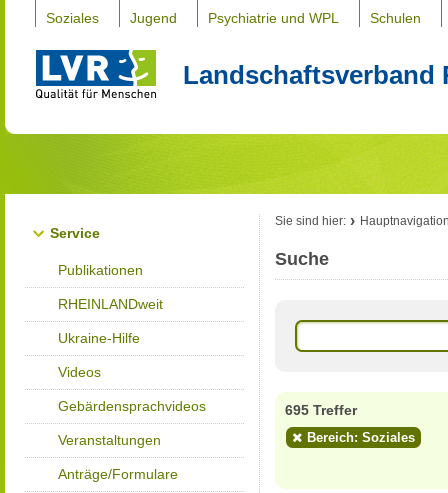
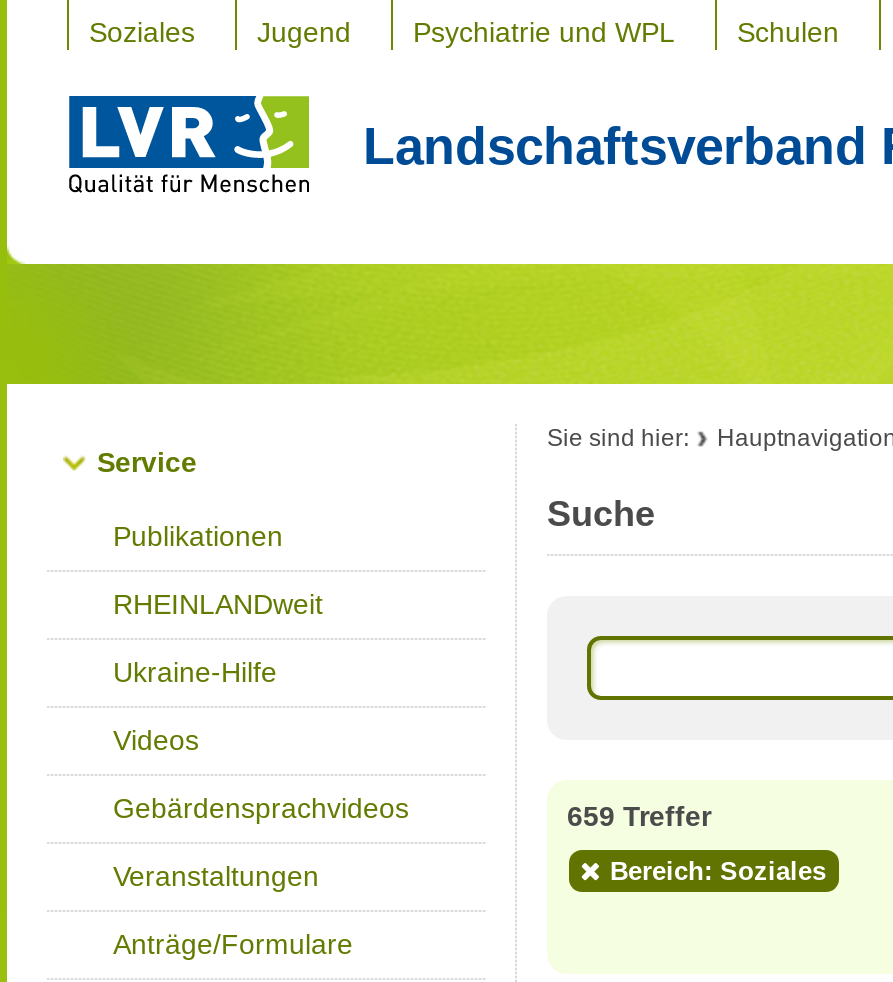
- 695 Treffer
+ 659 Treffer
